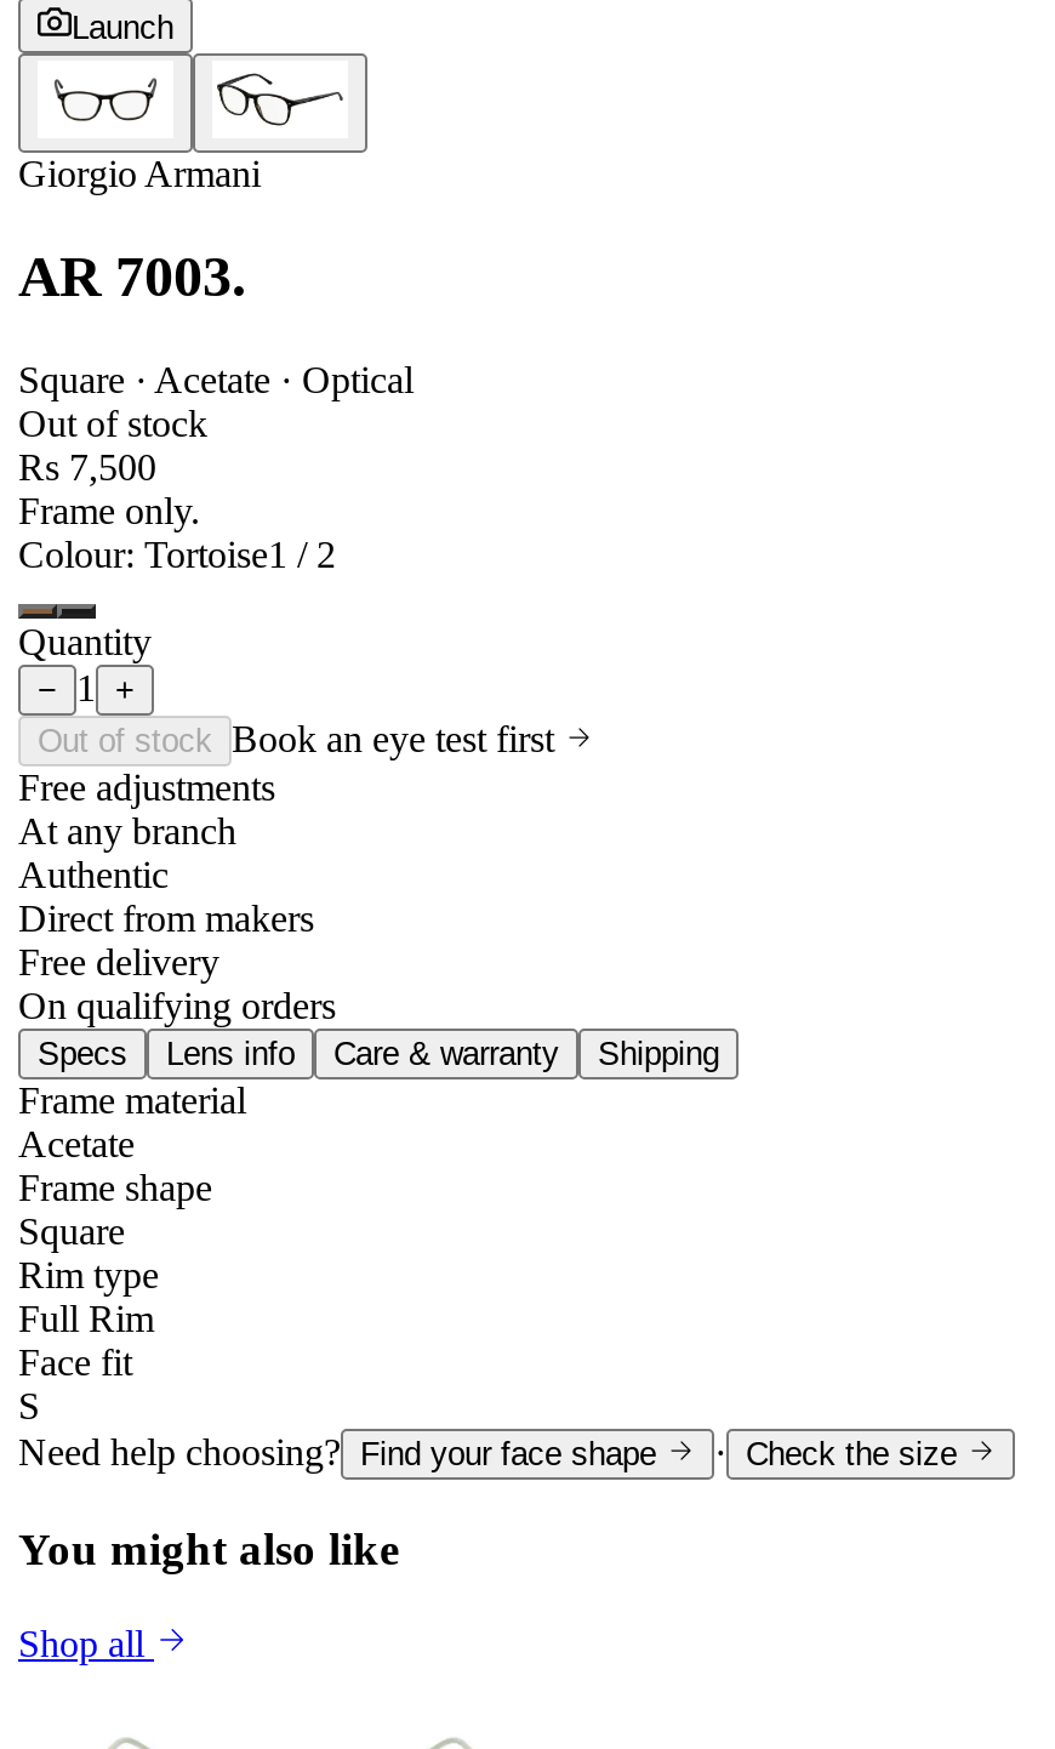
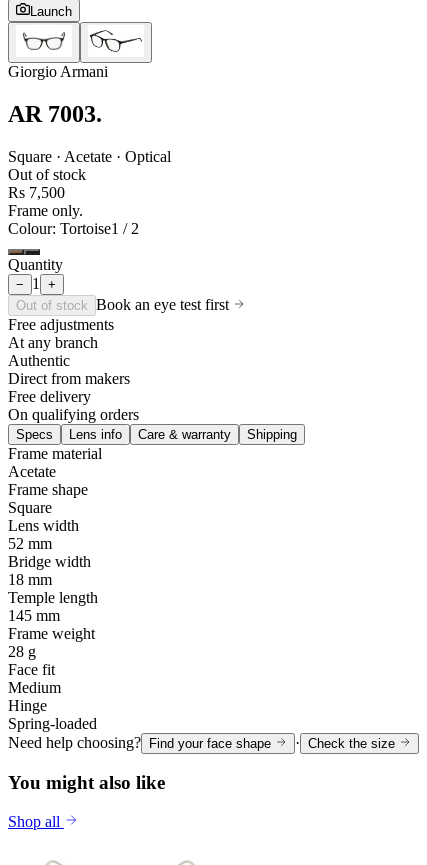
- Rim type
- Full Rim
+ Lens width
+ 52 mm
+ Bridge width
+ 18 mm
+ Temple length
+ 145 mm
+ Frame weight
+ 28 g

- S
+ Medium
+ Hinge
+ Spring-loaded
